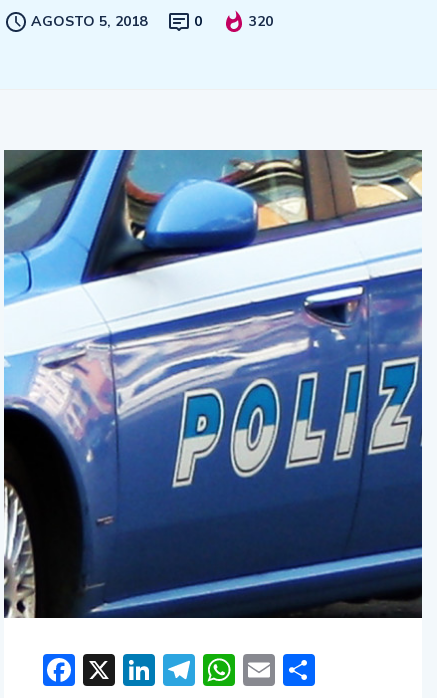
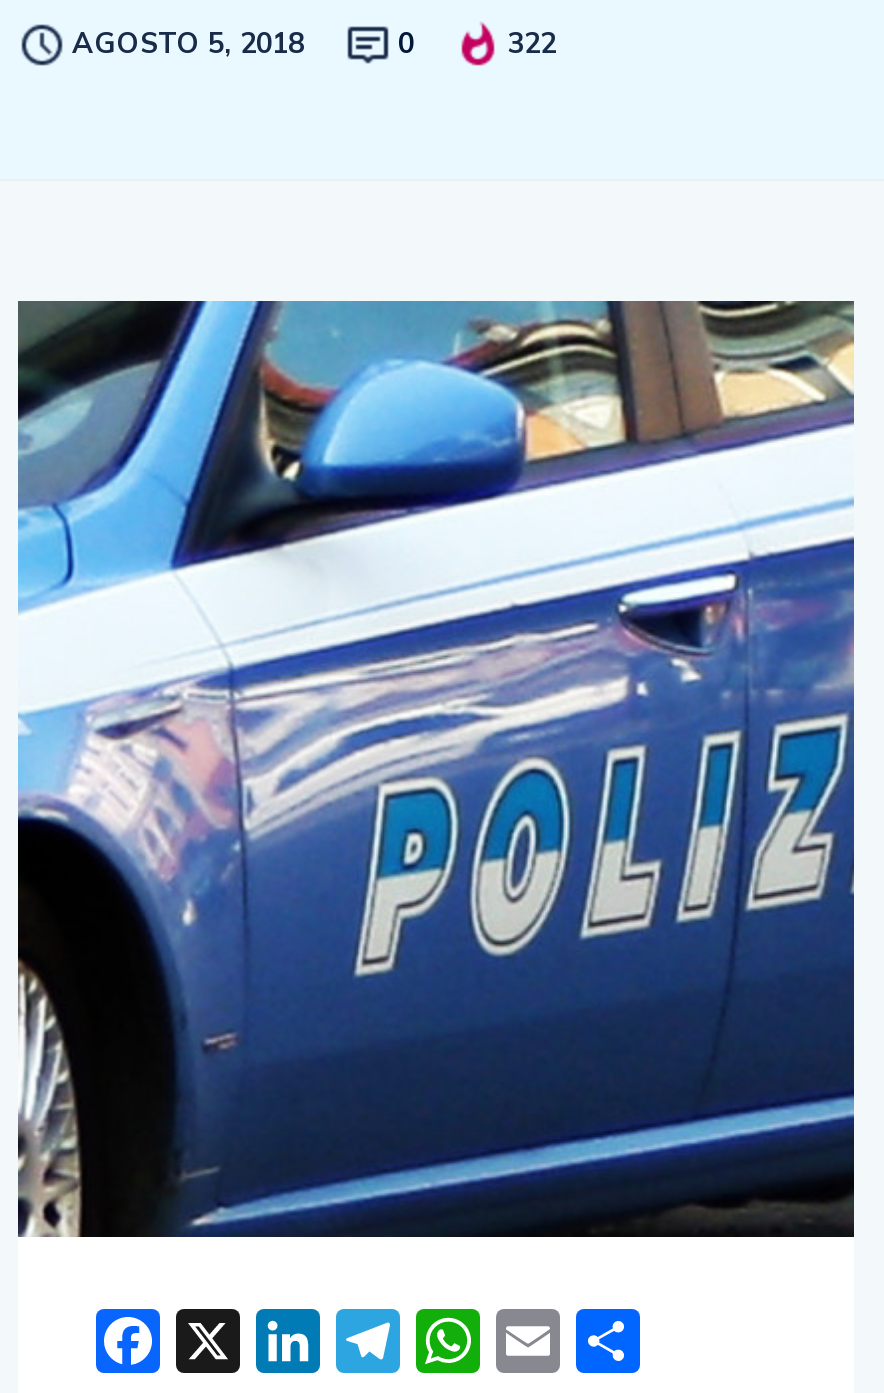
- 320
+ 322
